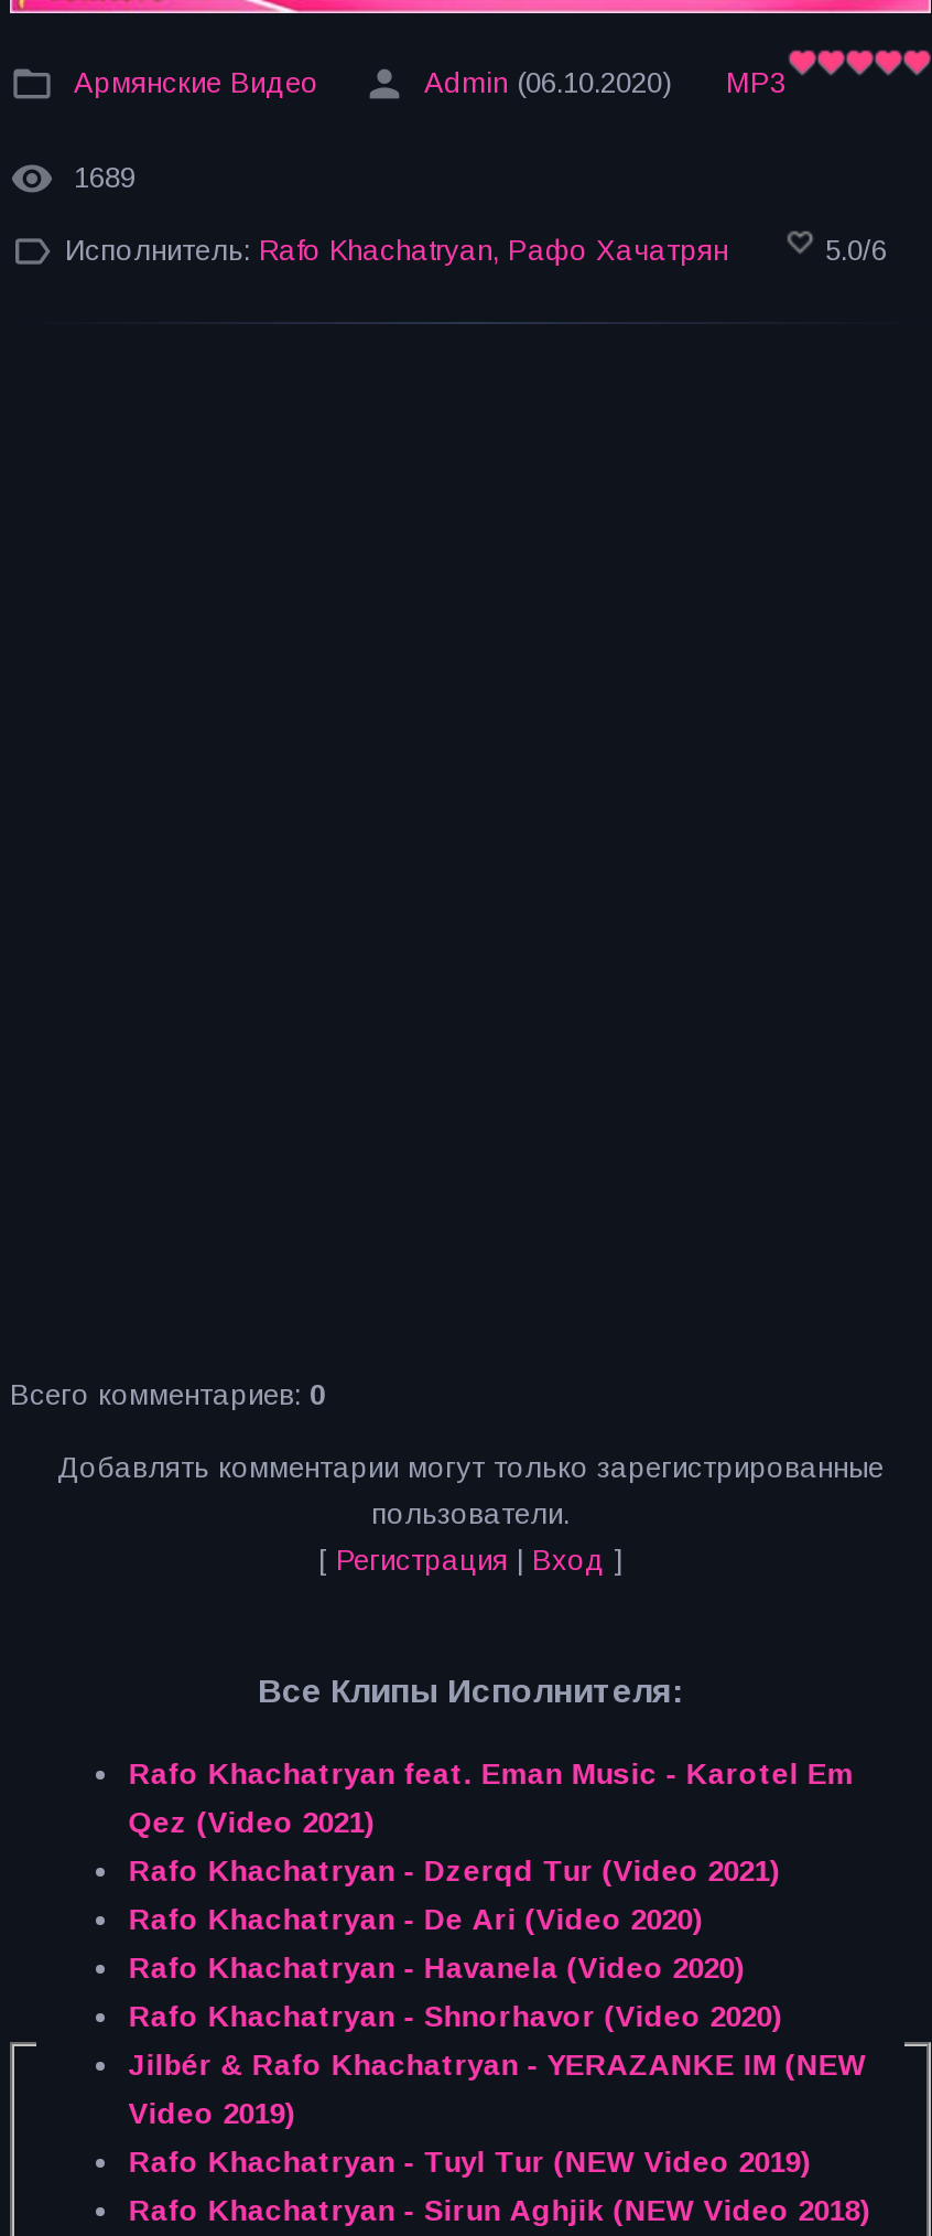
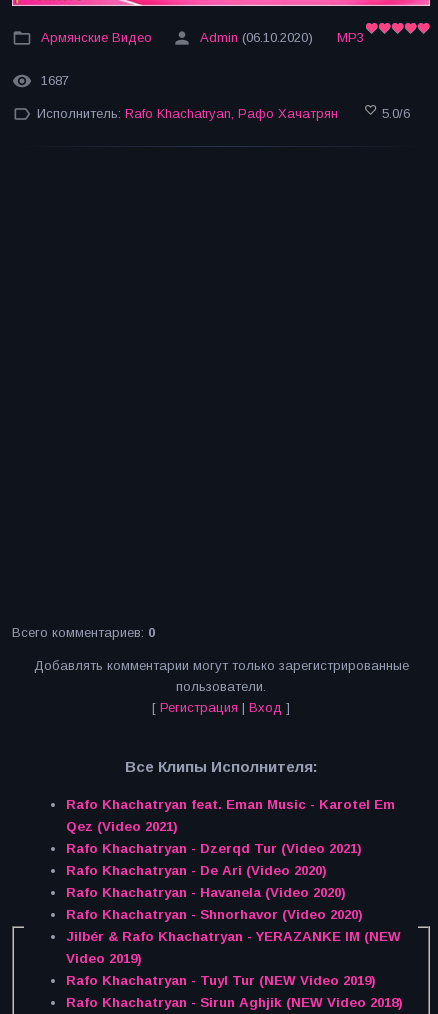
- 1689
+ 1687
